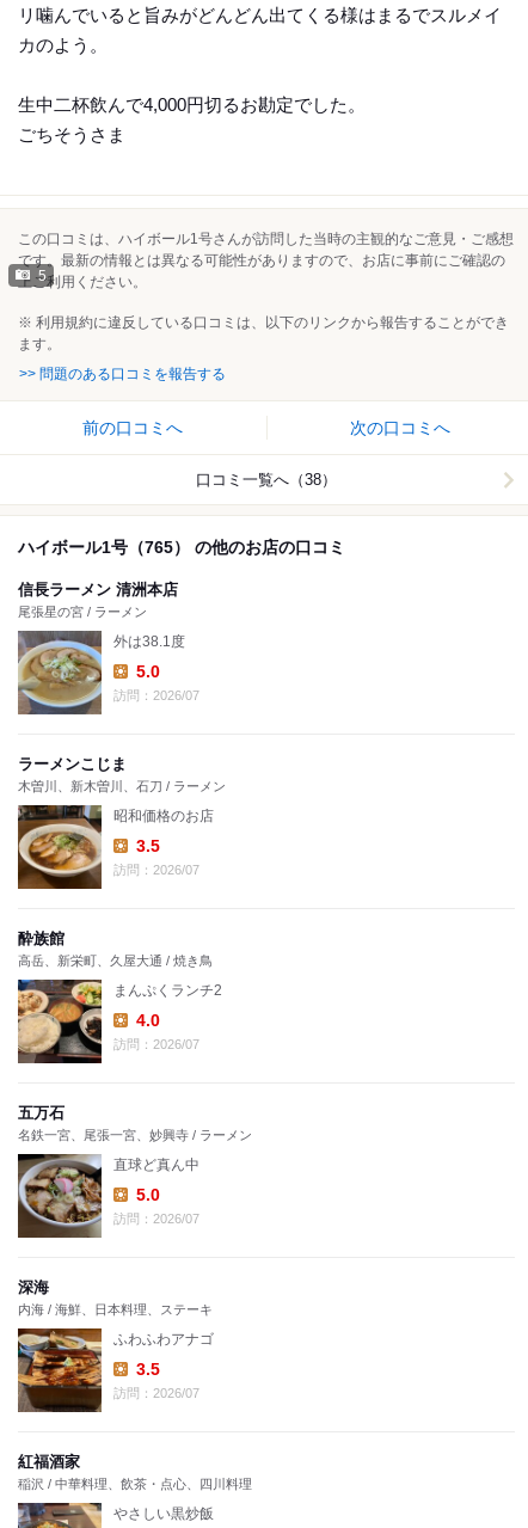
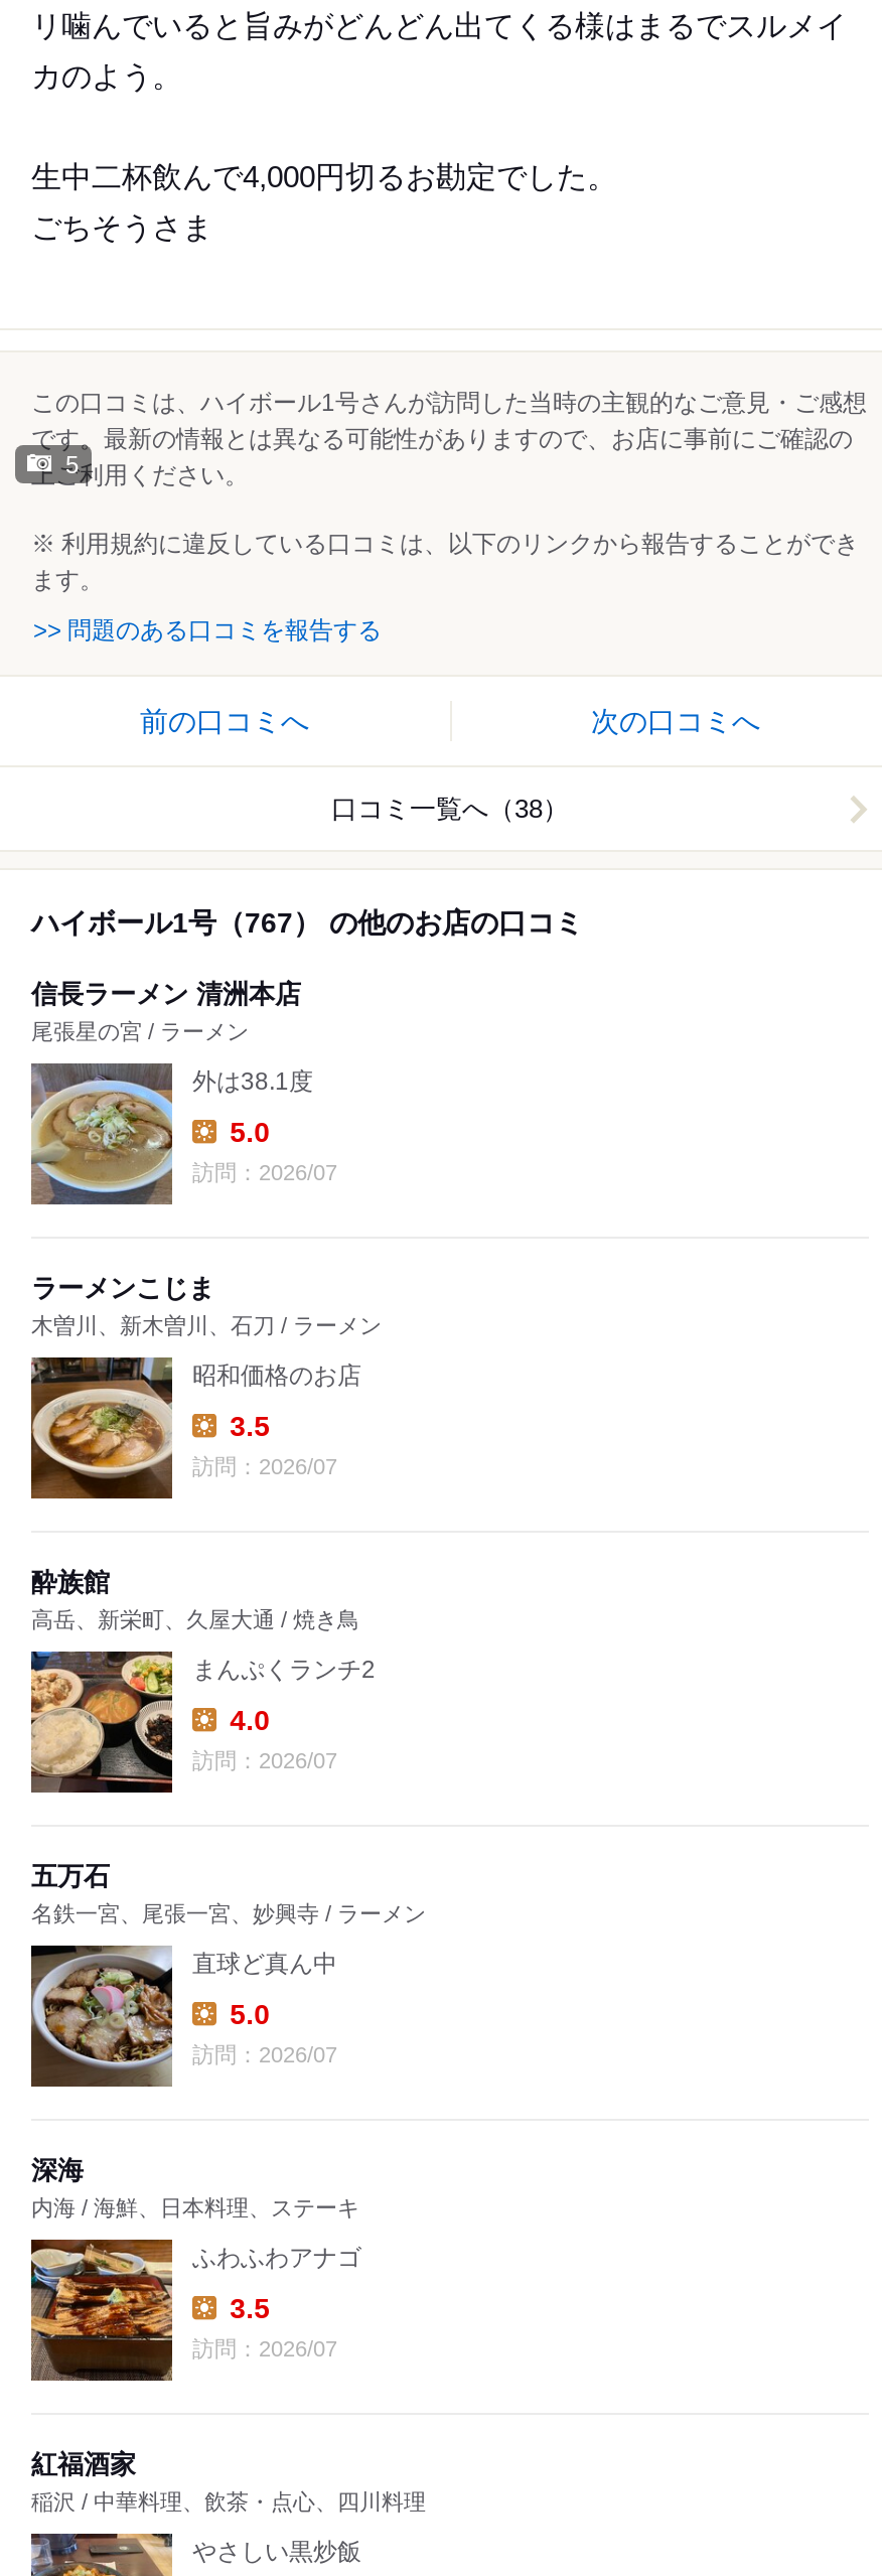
- ハイボール1号（765） の他のお店の口コミ
+ ハイボール1号（767） の他のお店の口コミ
